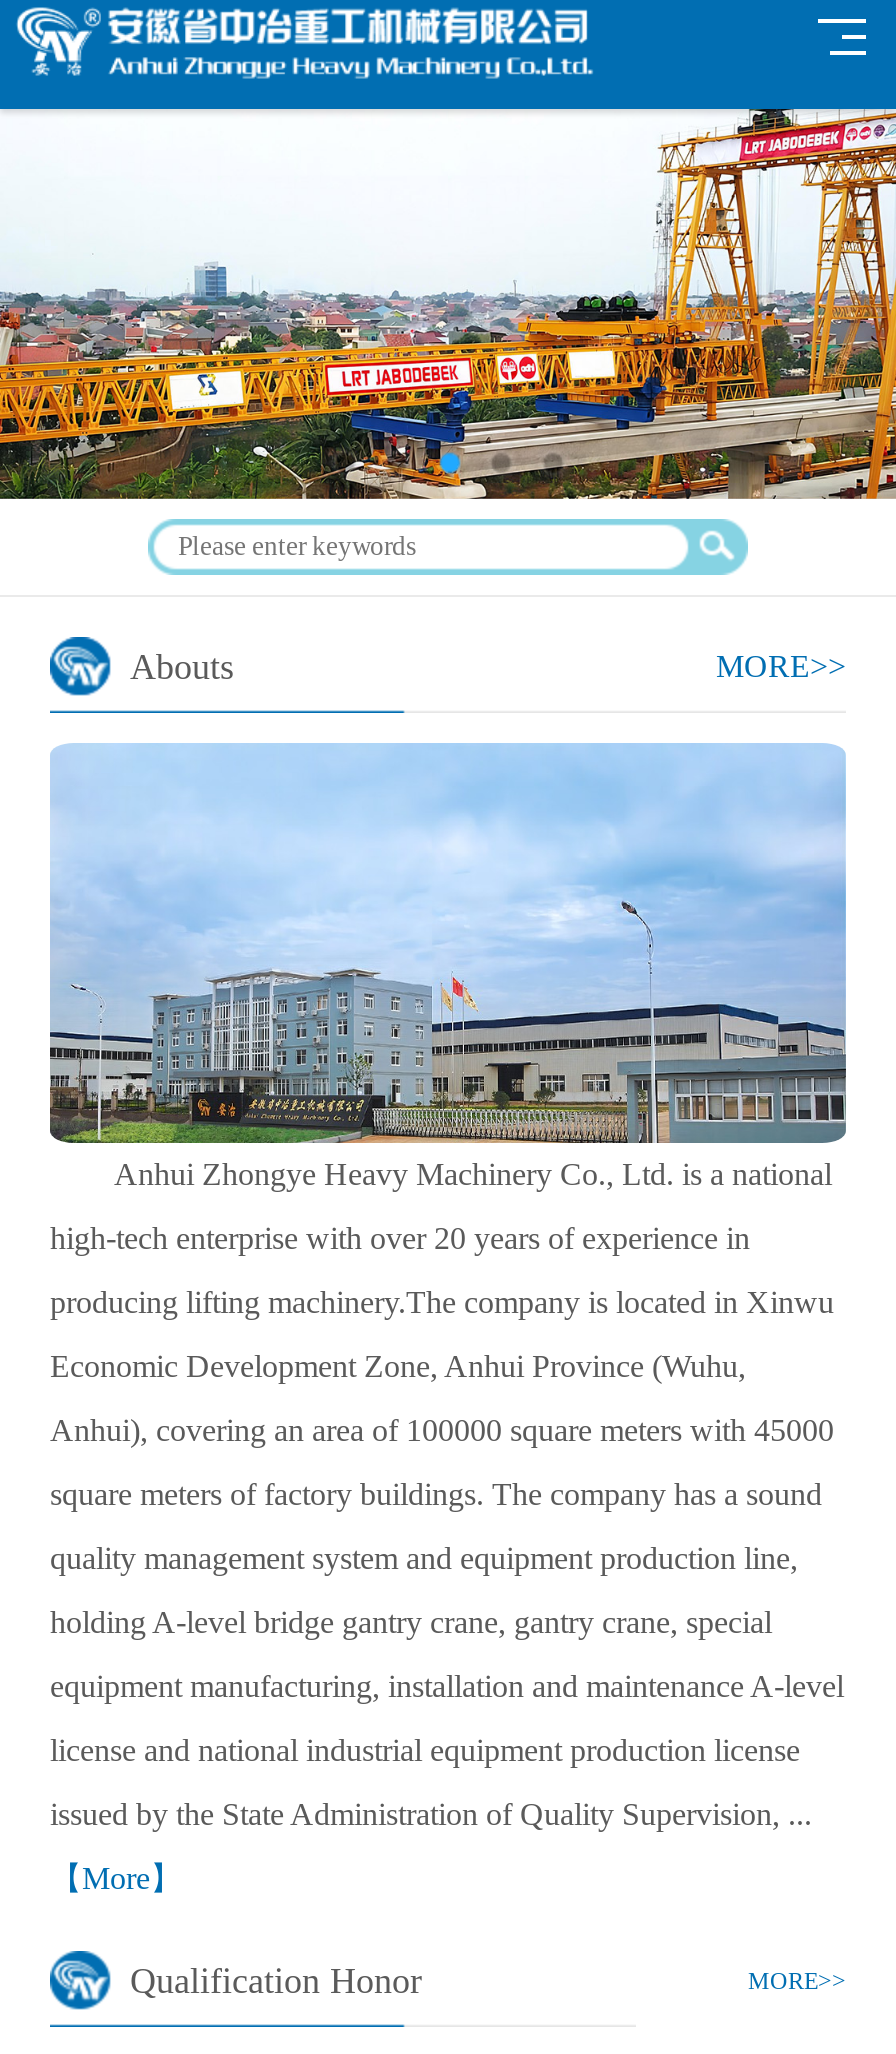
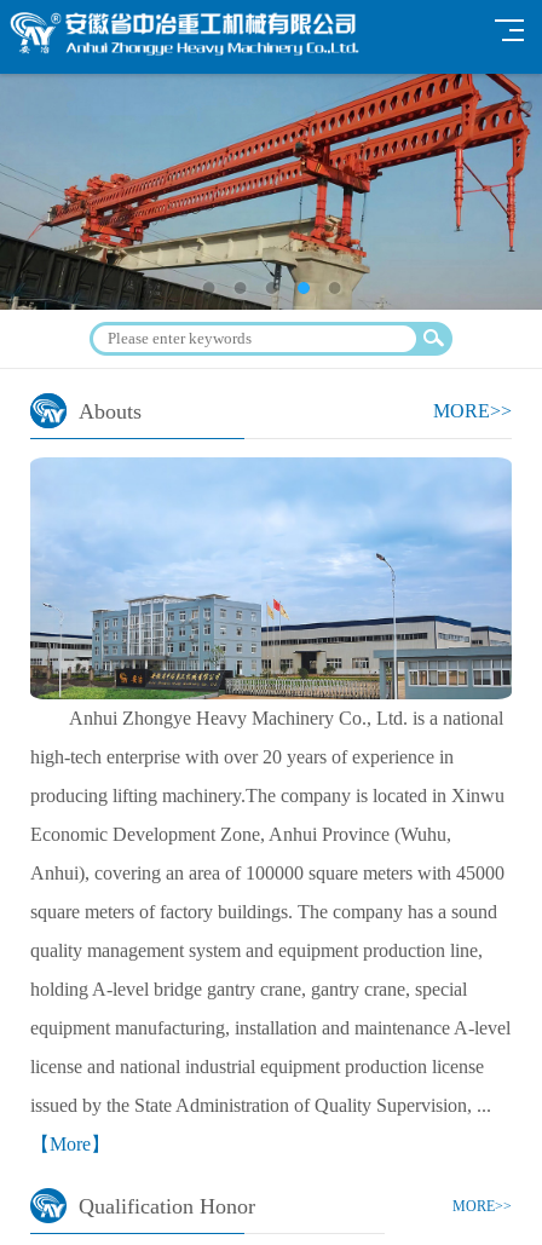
- [image]
+ [image]
